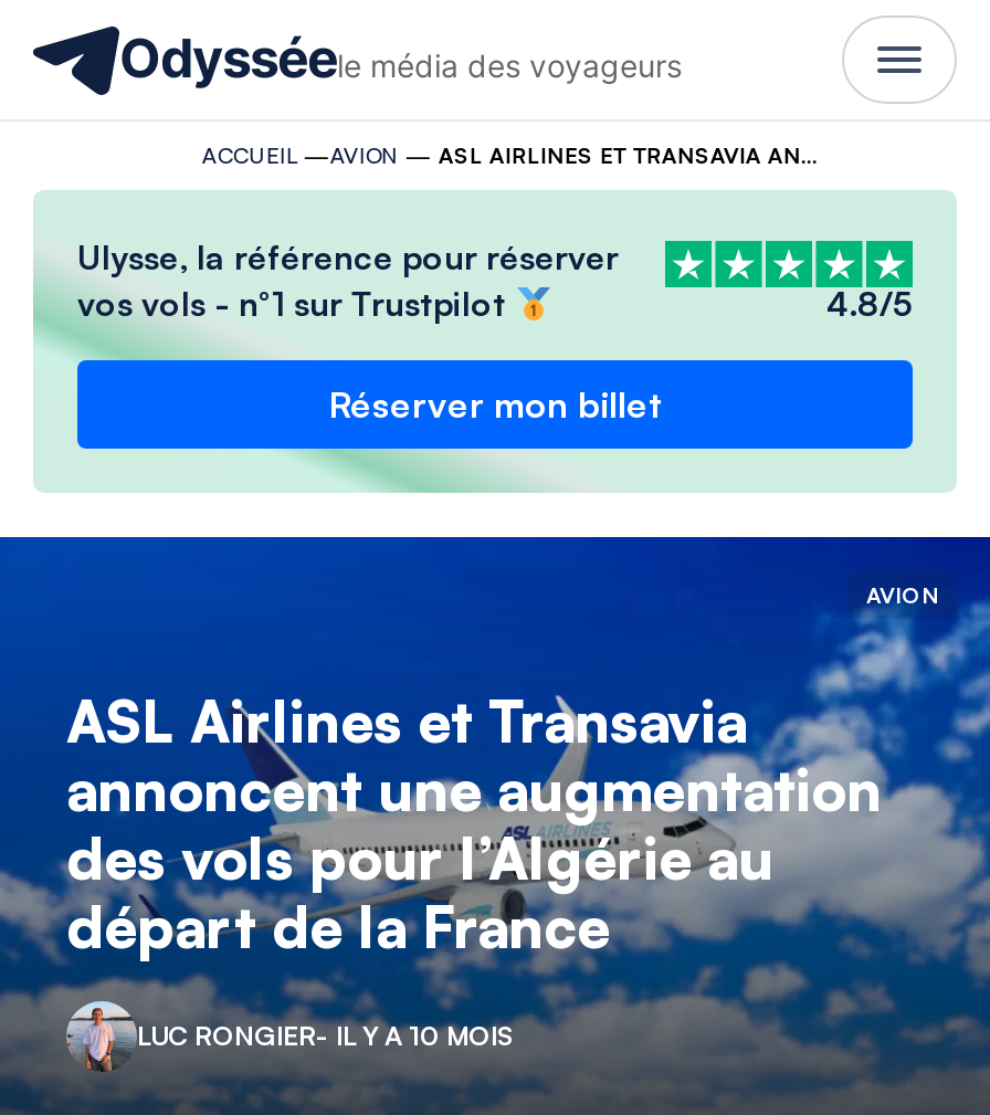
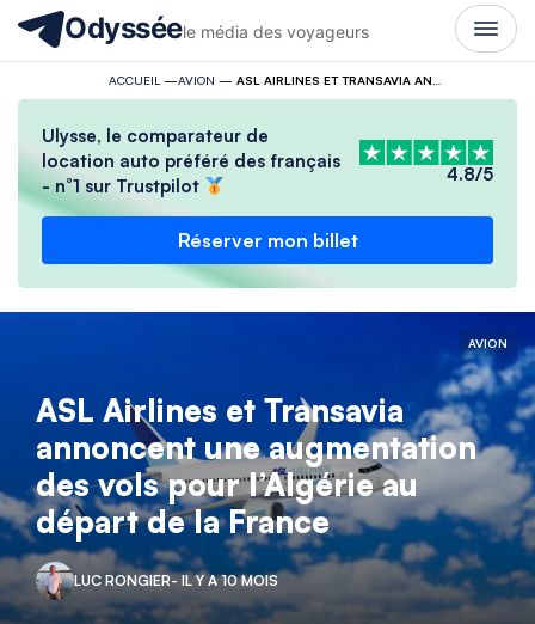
- Ulysse, la référence pour réserver
- vos vols - n°1 sur Trustpilot
+ Ulysse, le comparateur de
+ location auto préféré des français
+ - n°1 sur Trustpilot
